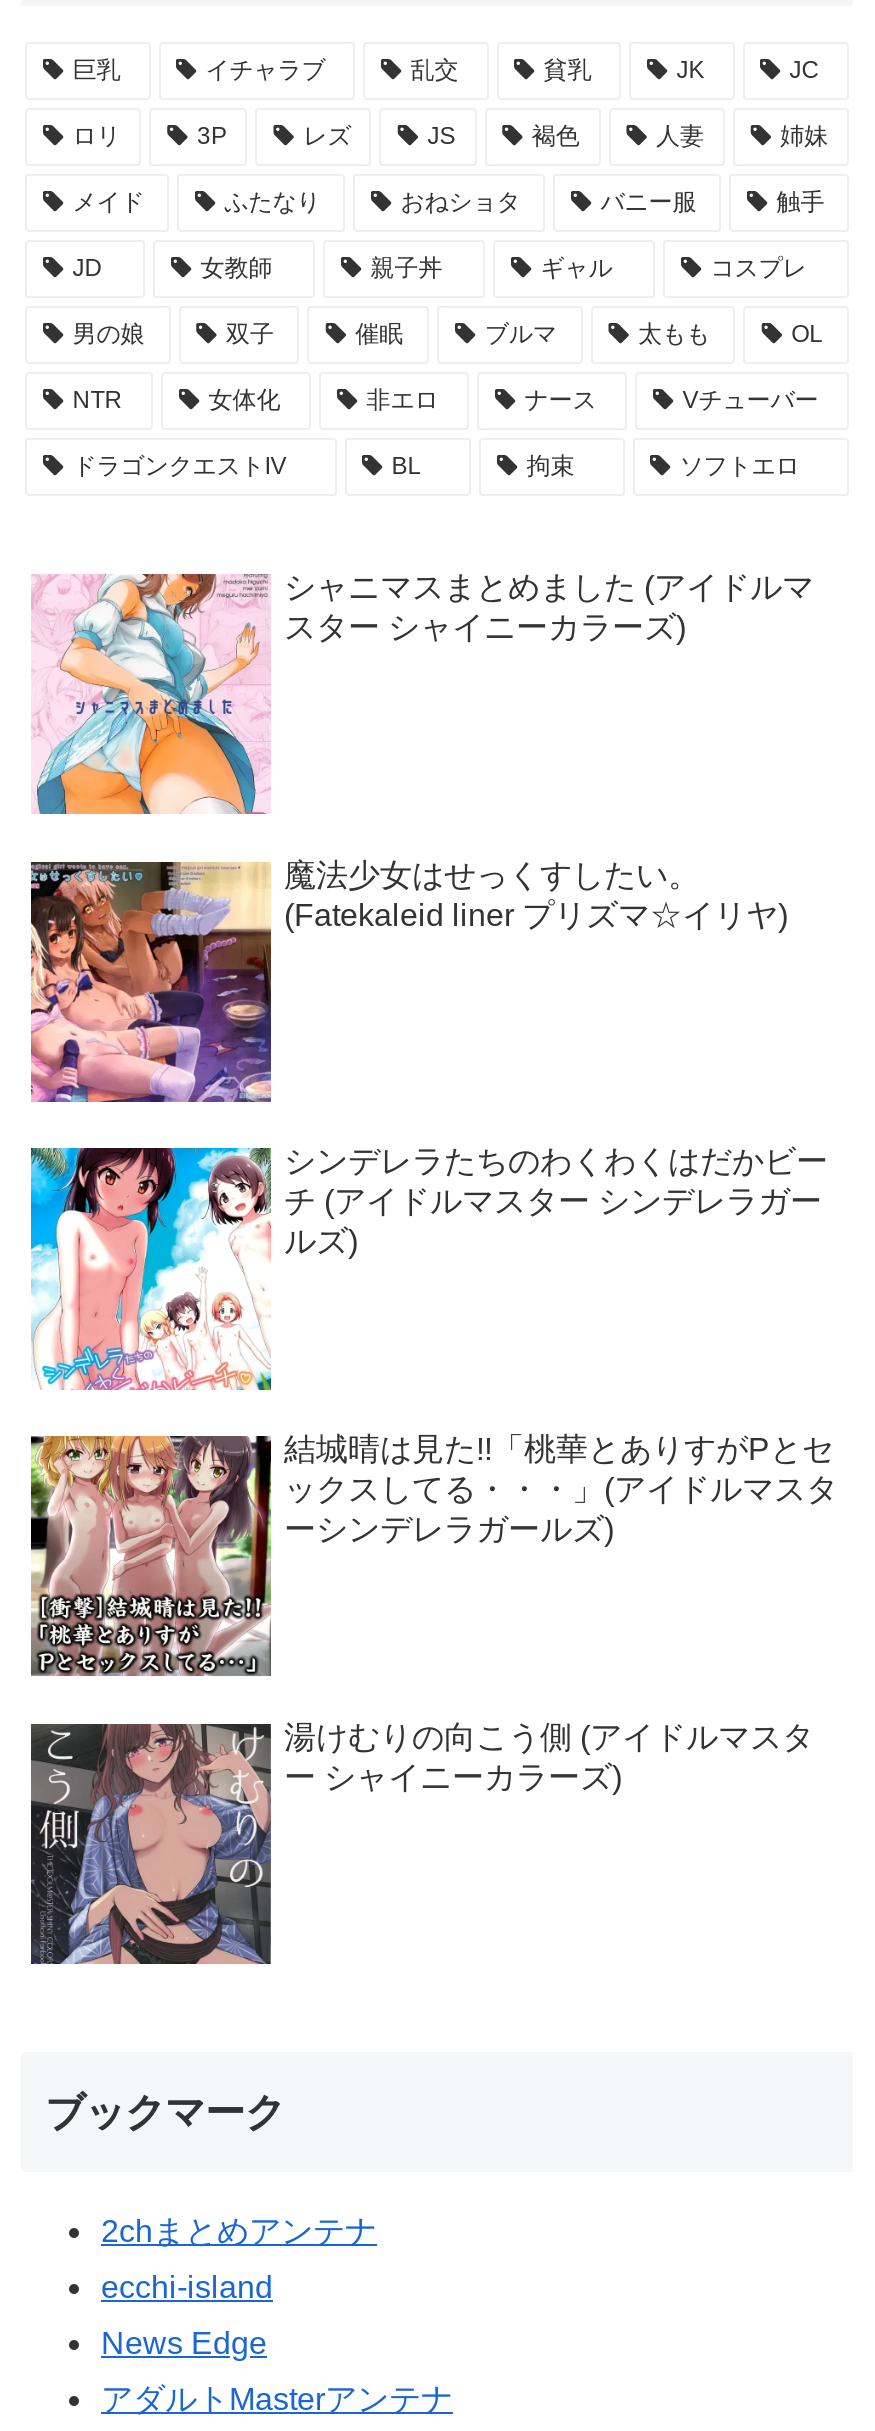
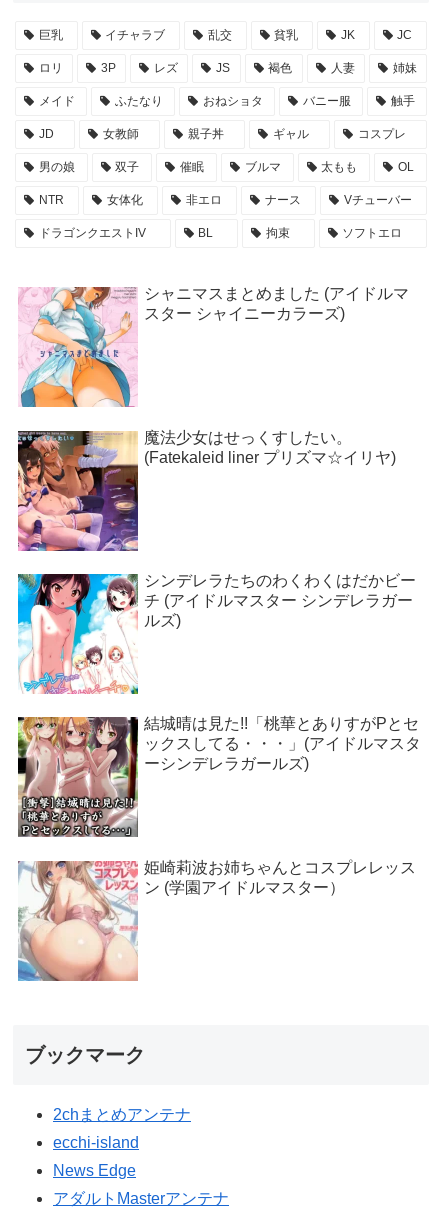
- [image]
- 湯けむりの向こう側 (アイドルマスタ
- ー シャイニーカラーズ)
+ [image]
+ 姫崎莉波お姉ちゃんとコスプレレッス
+ ン (学園アイドルマスター）
